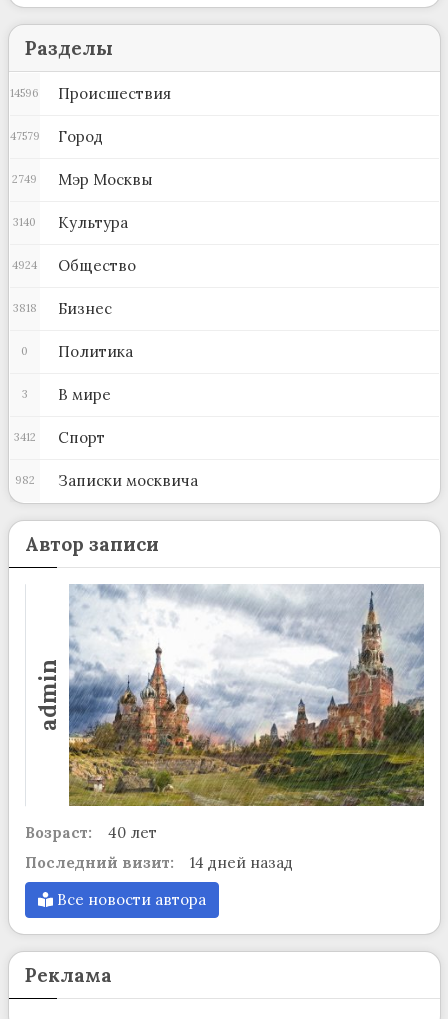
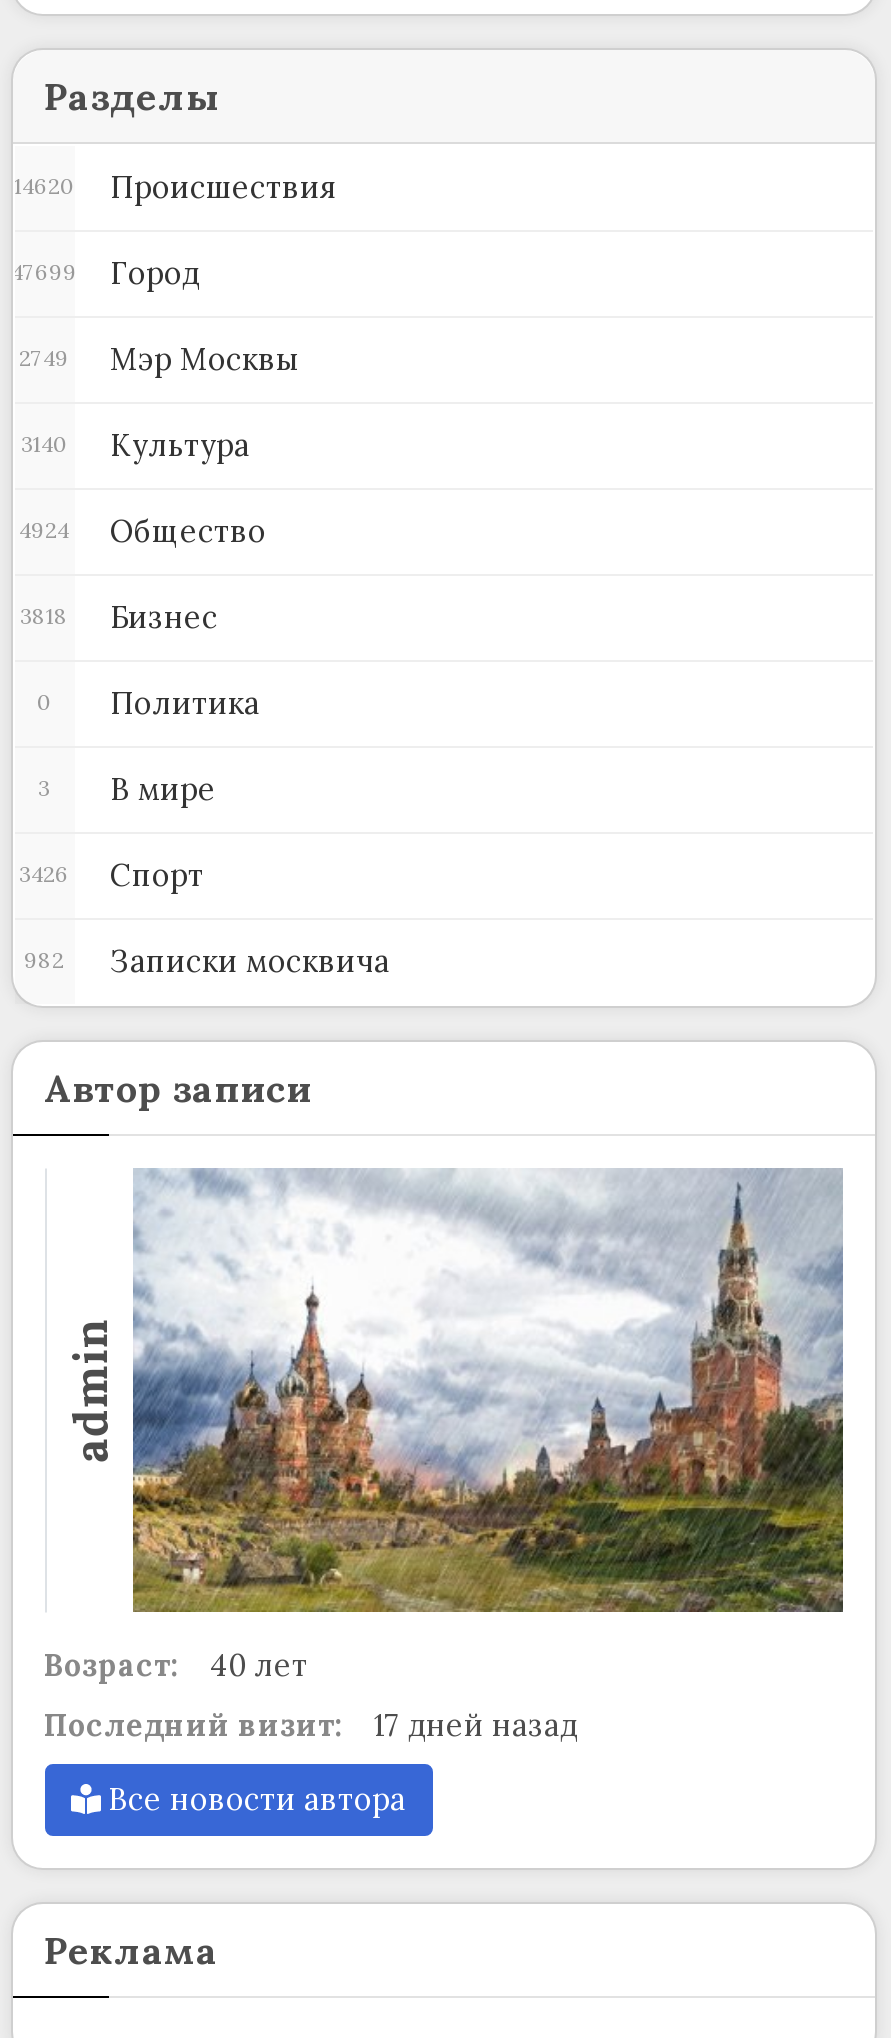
- 14596 Происшествия
+ 14620 Происшествия

- 47579 Город
+ 47699 Город

- 3412 Спорт
+ 3426 Спорт

- Последний визит: 14 дней назад
+ Последний визит: 17 дней назад
